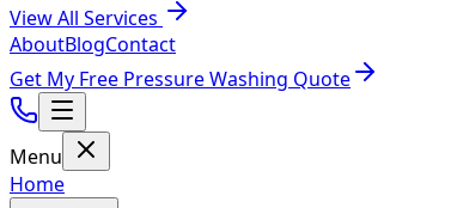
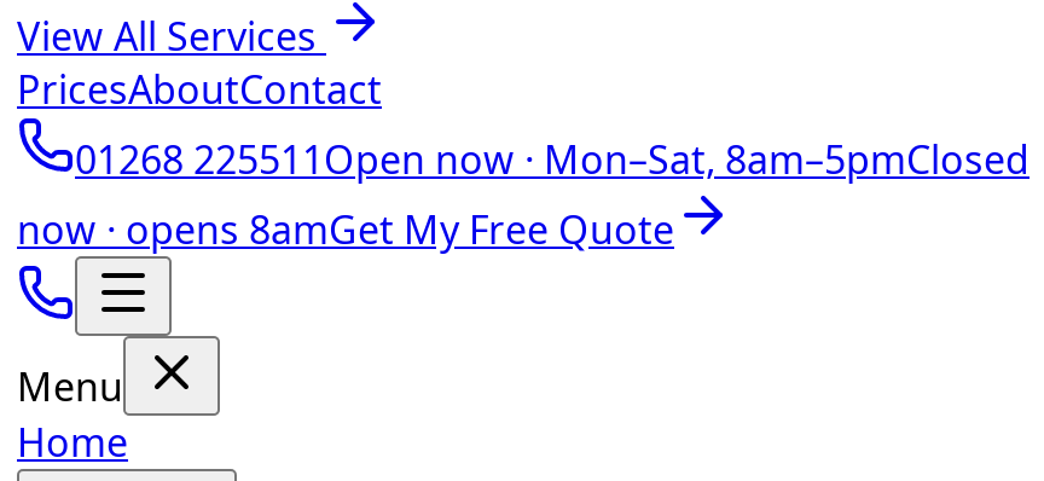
- AboutBlogContact
- Get My Free Pressure Washing Quote
+ PricesAboutContact
+ 01268 225511 Open now · Mon–Sat, 8am–5pmClosed
+ now · opens 8amGet My Free Quote
